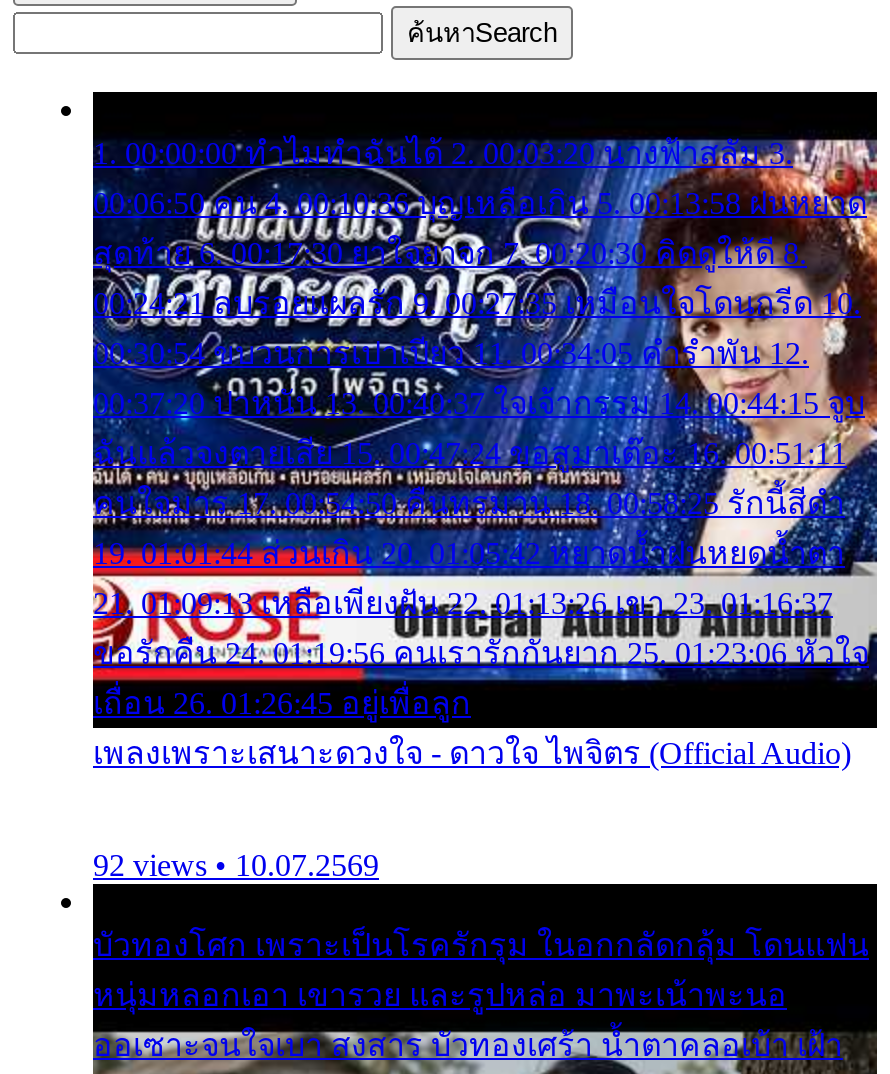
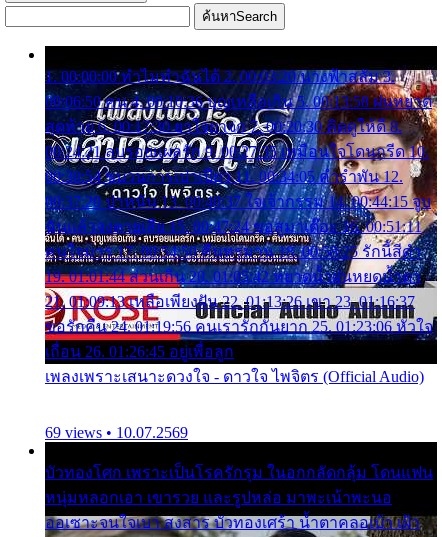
- 92 views • 10.07.2569
+ 69 views • 10.07.2569
